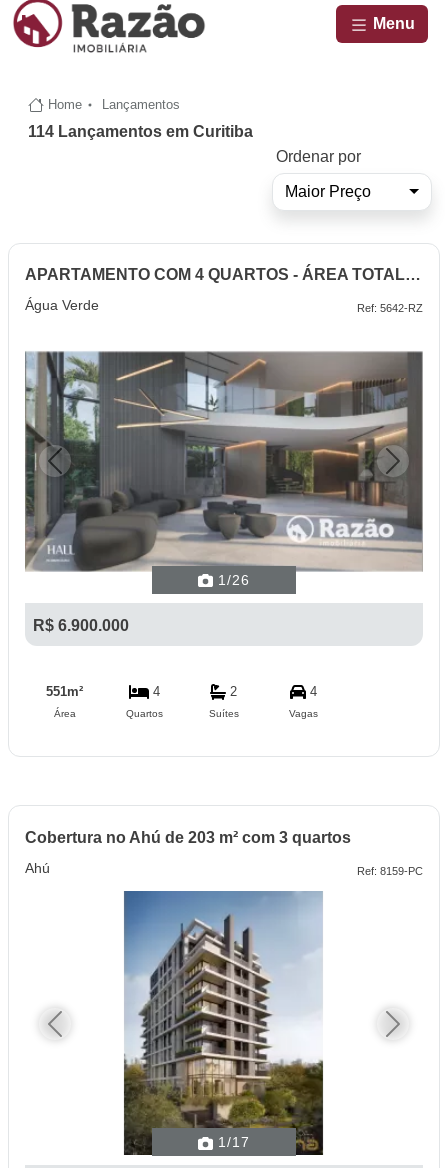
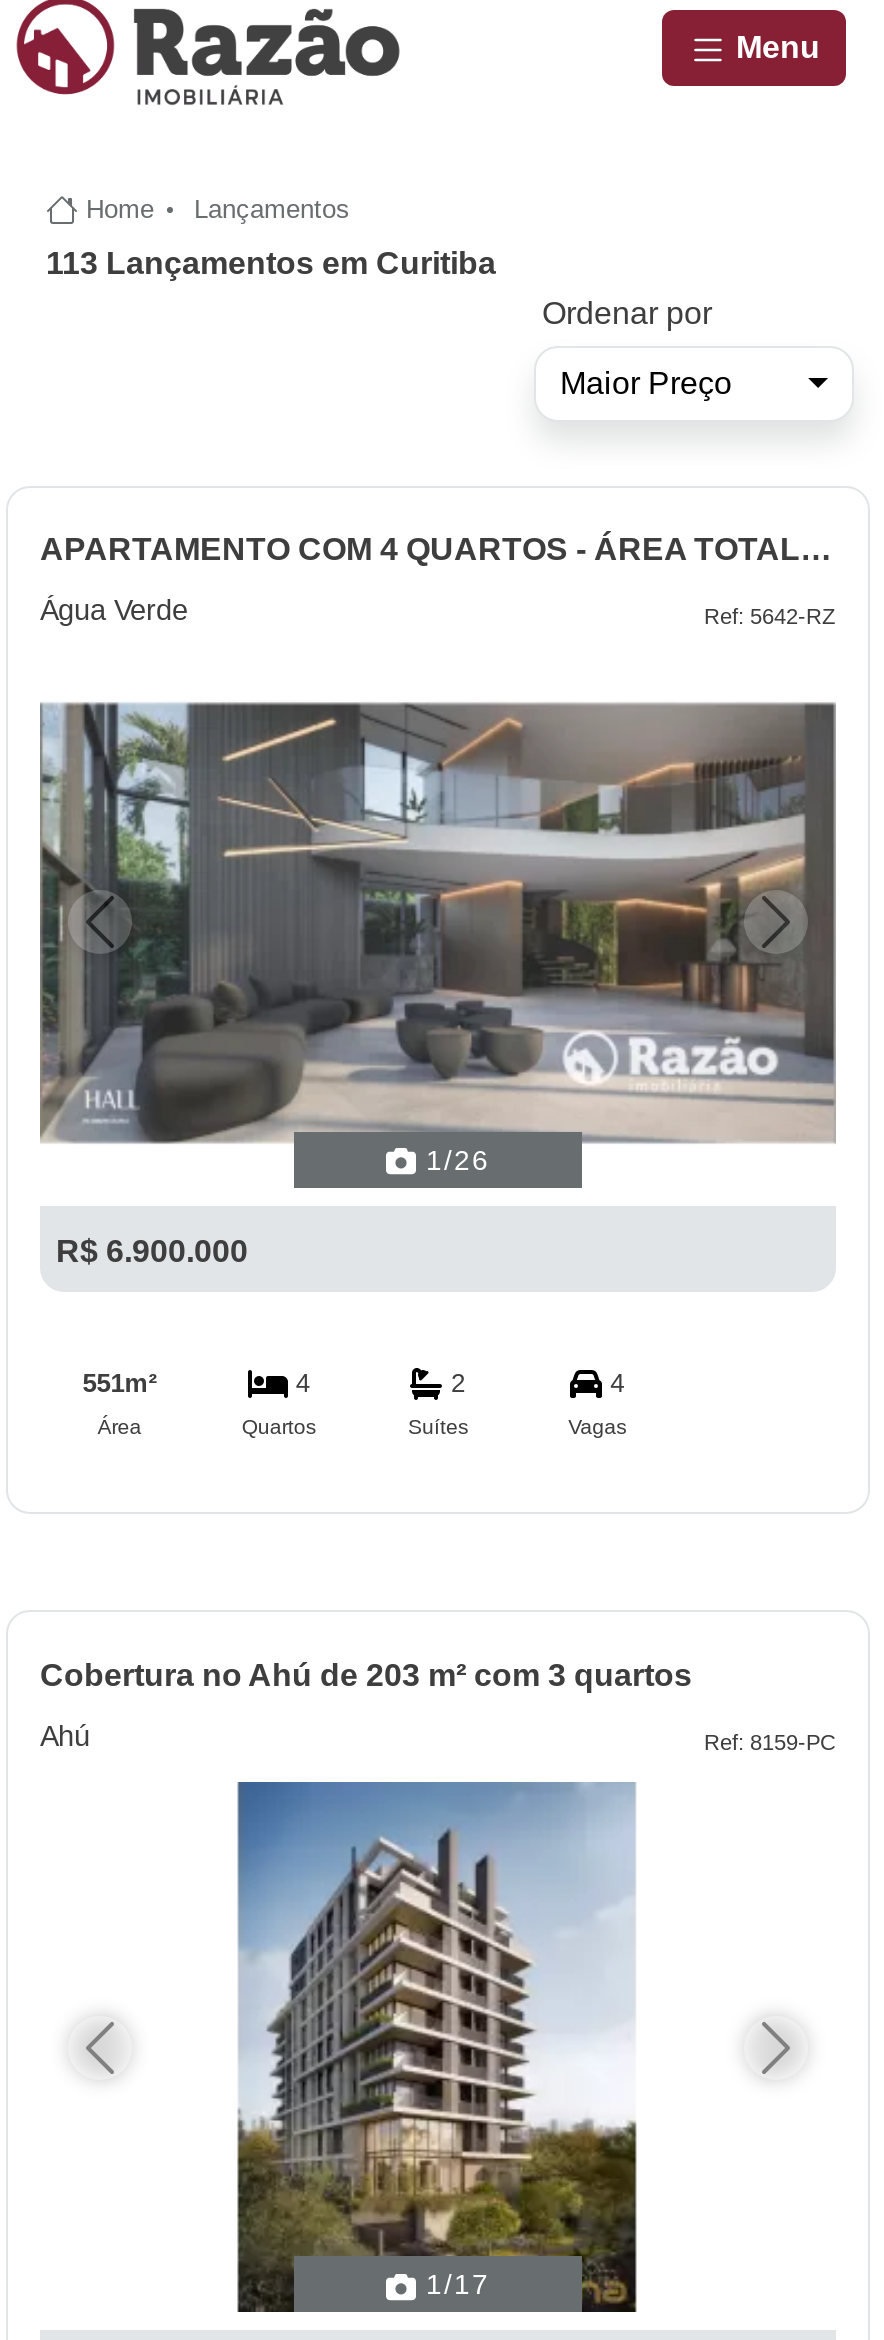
- 114 Lançamentos em Curitiba
+ 113 Lançamentos em Curitiba
